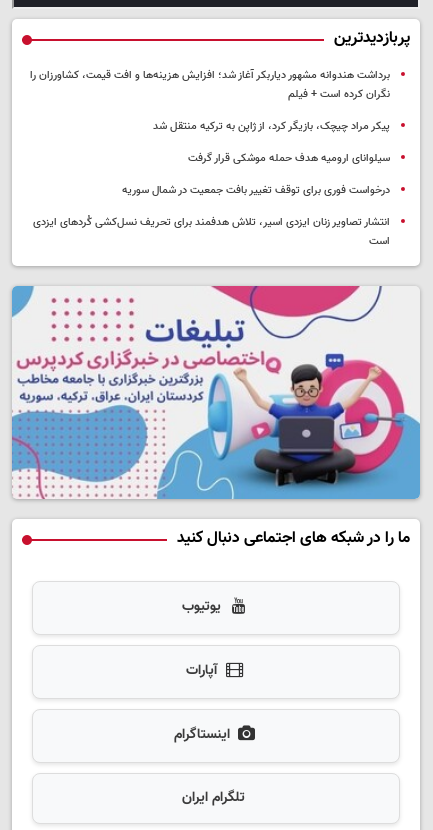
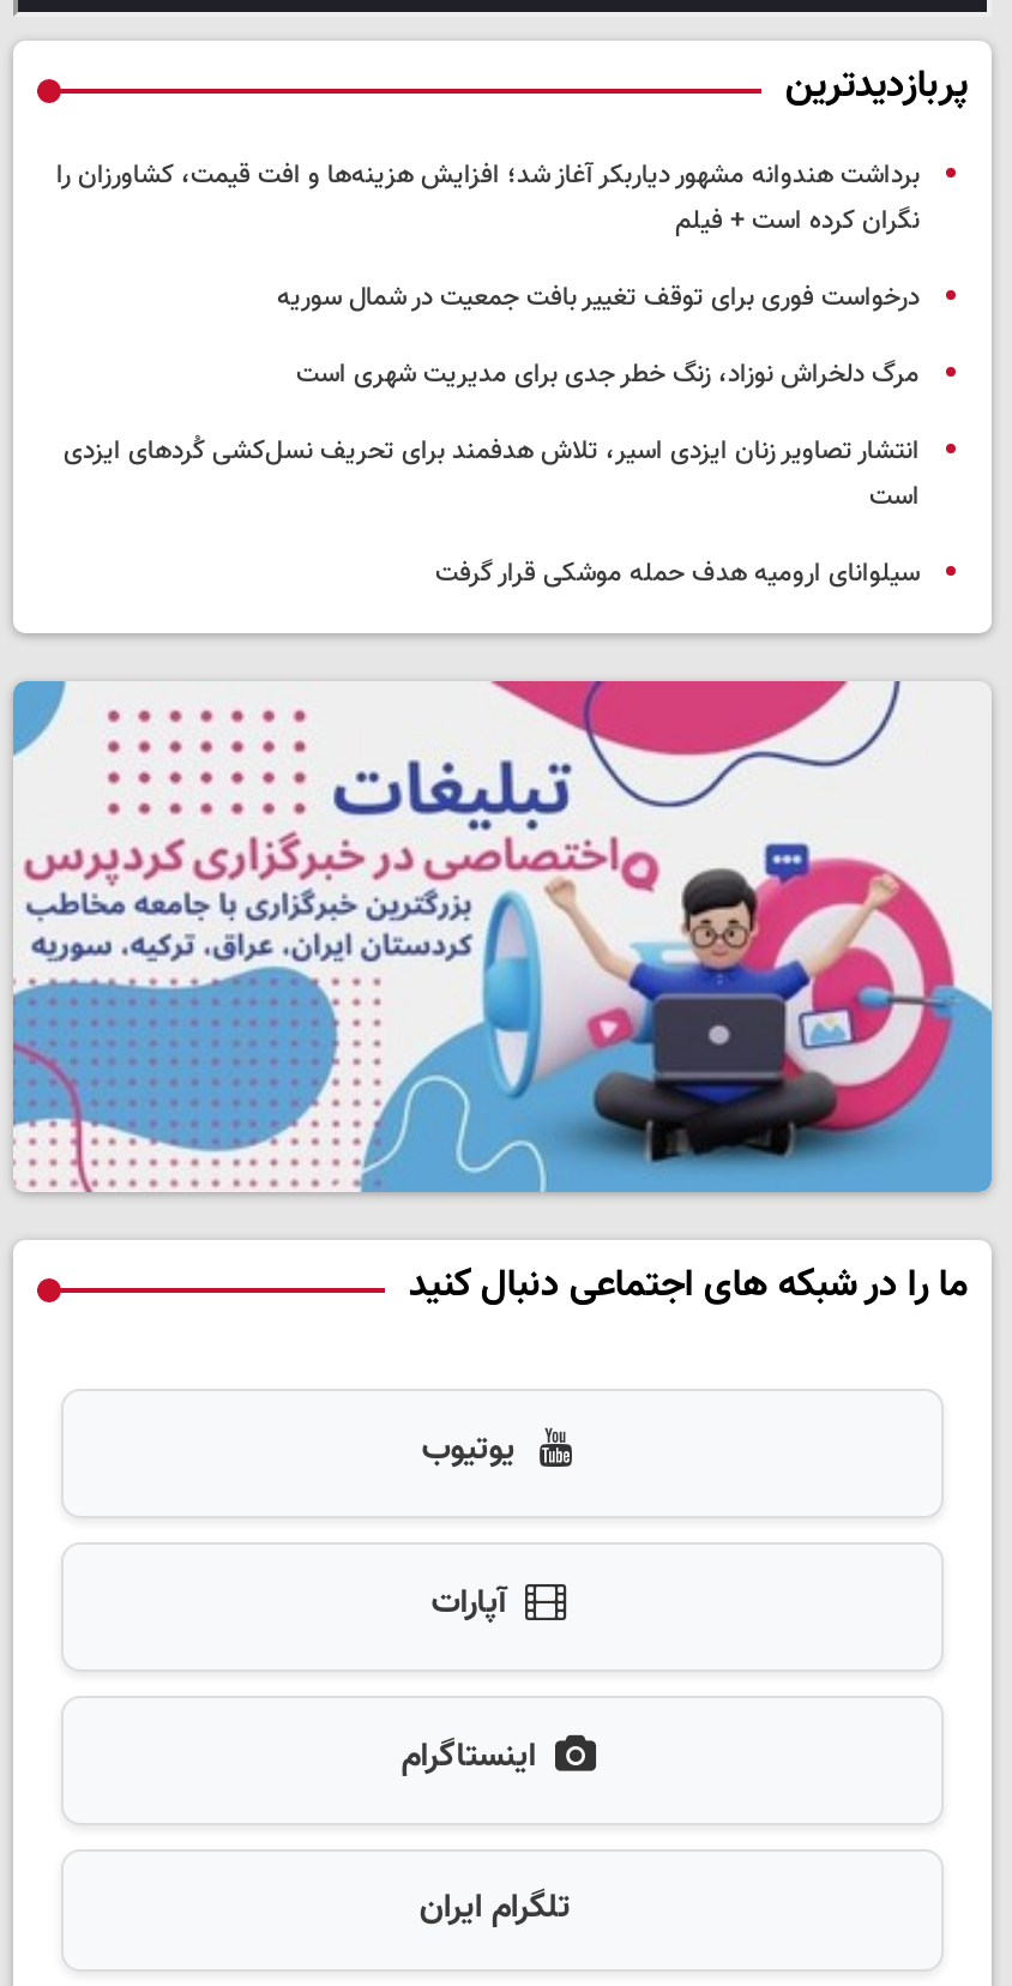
- پیکر مراد چیچک، بازیگر کرد، از ژاپن به ترکیه منتقل شد

moved down: سیلوانای ارومیه هدف حمله موشکی قرار گرفت

moved up: درخواست فوری برای توقف تغییر بافت جمعیت در شمال سوریه

+ مرگ دلخراش نوزاد، زنگ خطر جدی برای مدیریت شهری است

moved up: انتشار تصاویر زنان ایزدی اسیر، تلاش هدفمند برای تحریف نسل‌کشی کُردهای ایزدی‌ | است
